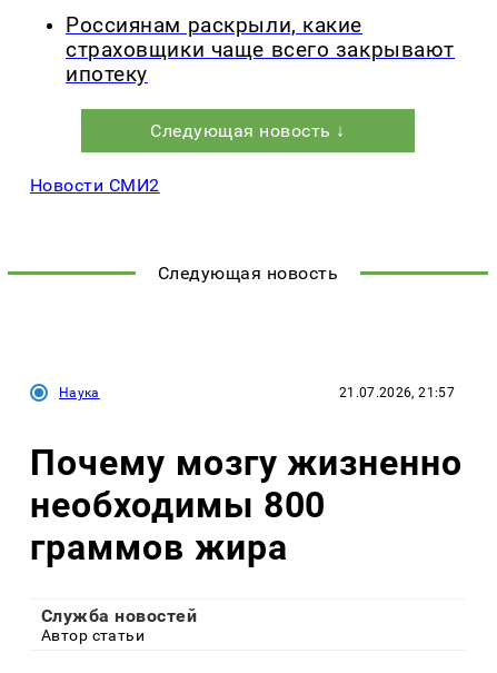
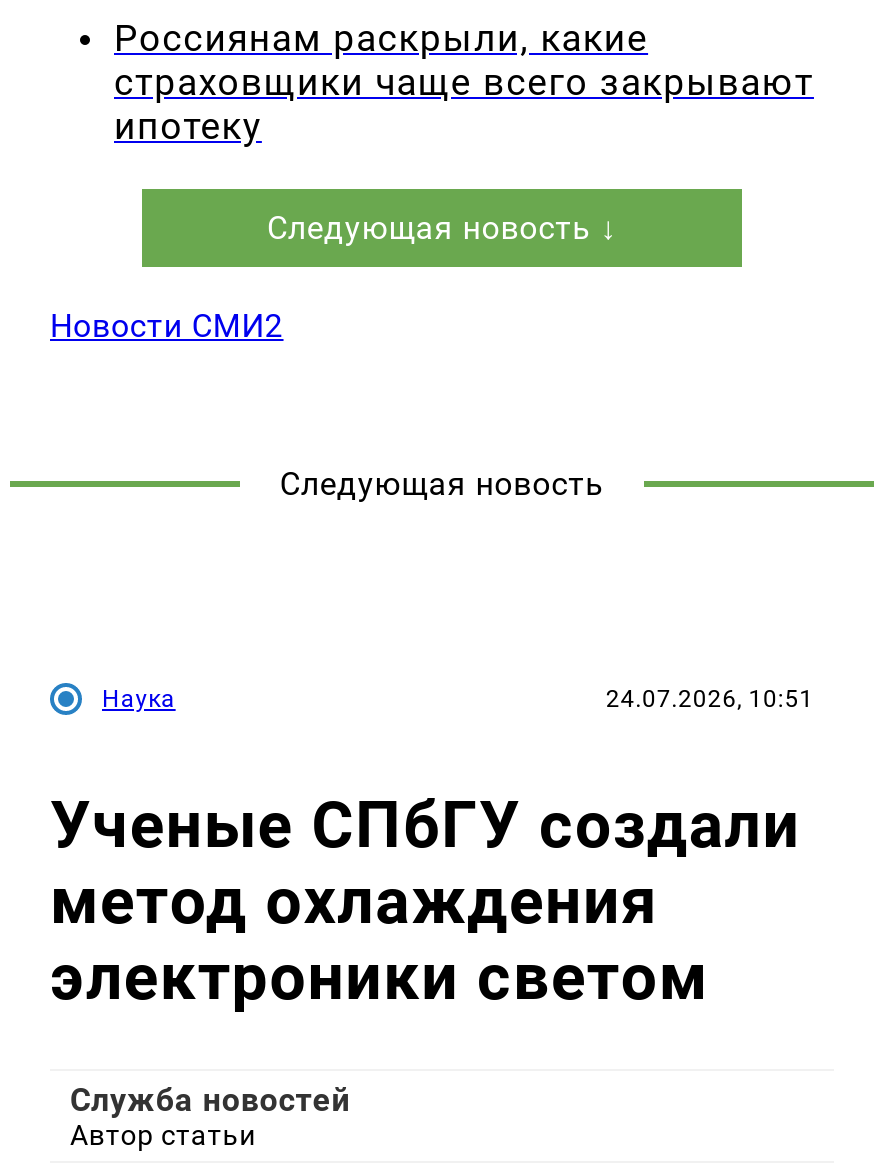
- 21.07.2026, 21:57
+ 24.07.2026, 10:51

- Почему мозгу жизненно
- необходимы 800
- граммов жира
+ Ученые СПбГУ создали
+ метод охлаждения
+ электроники светом
